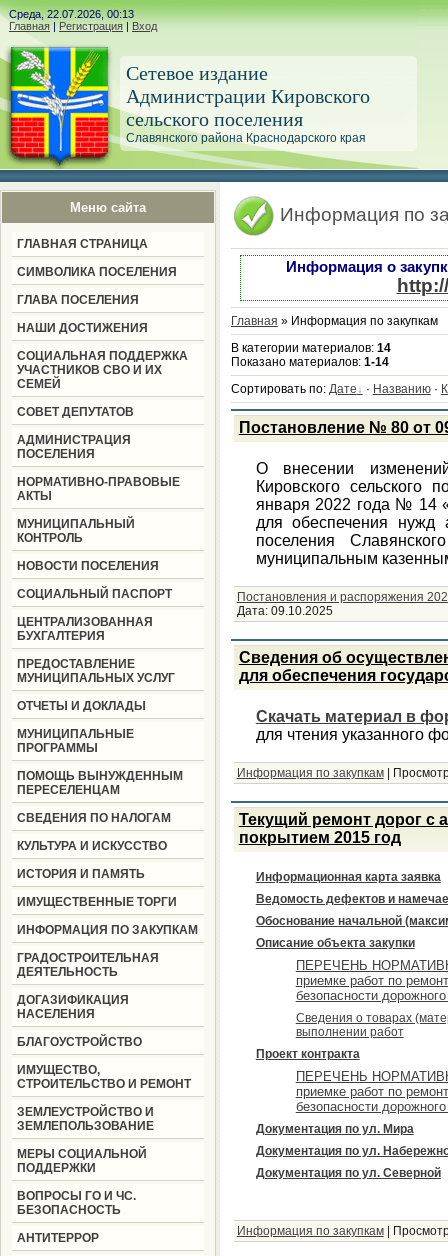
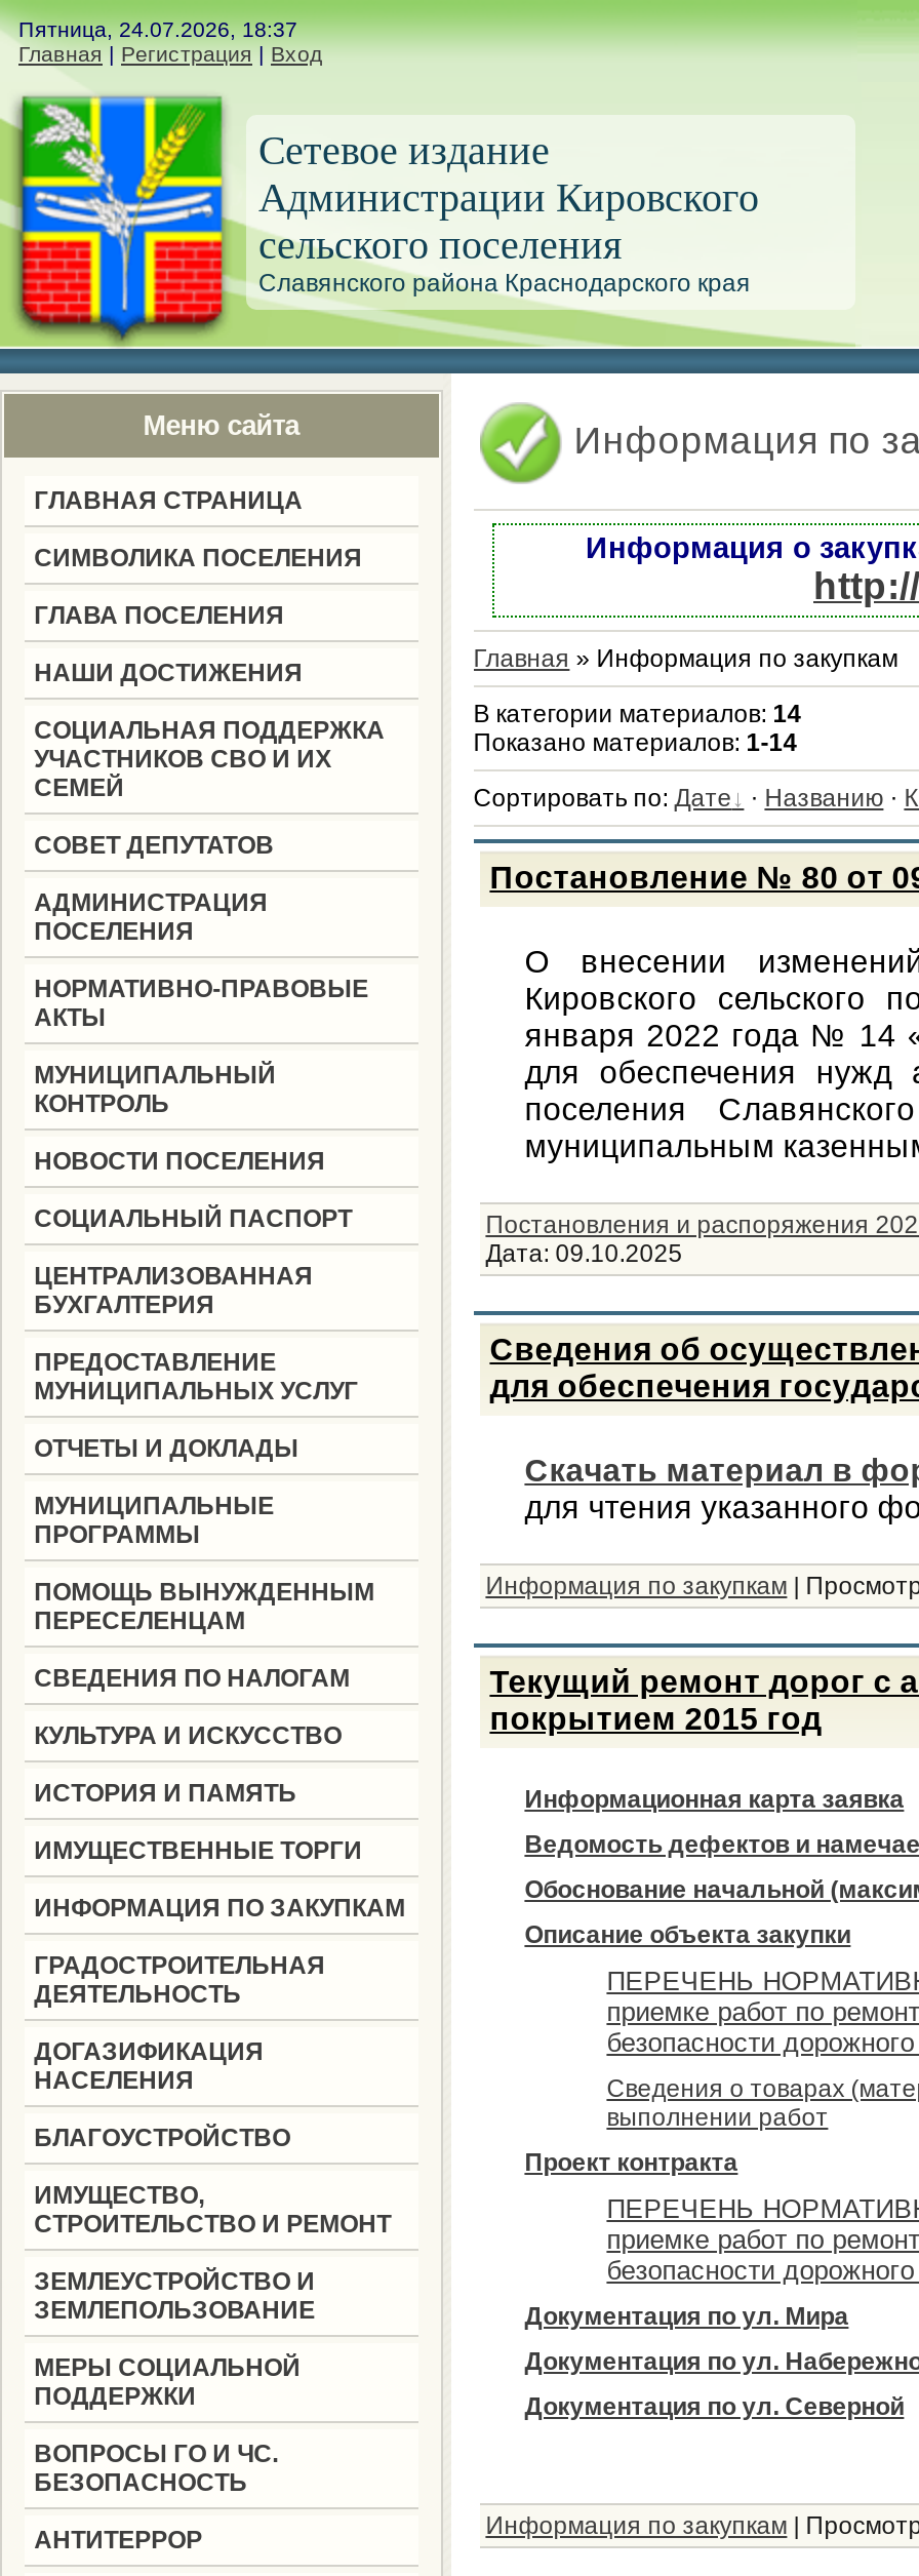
- Среда, 22.07.2026, 00:13
+ Пятница, 24.07.2026, 18:37
